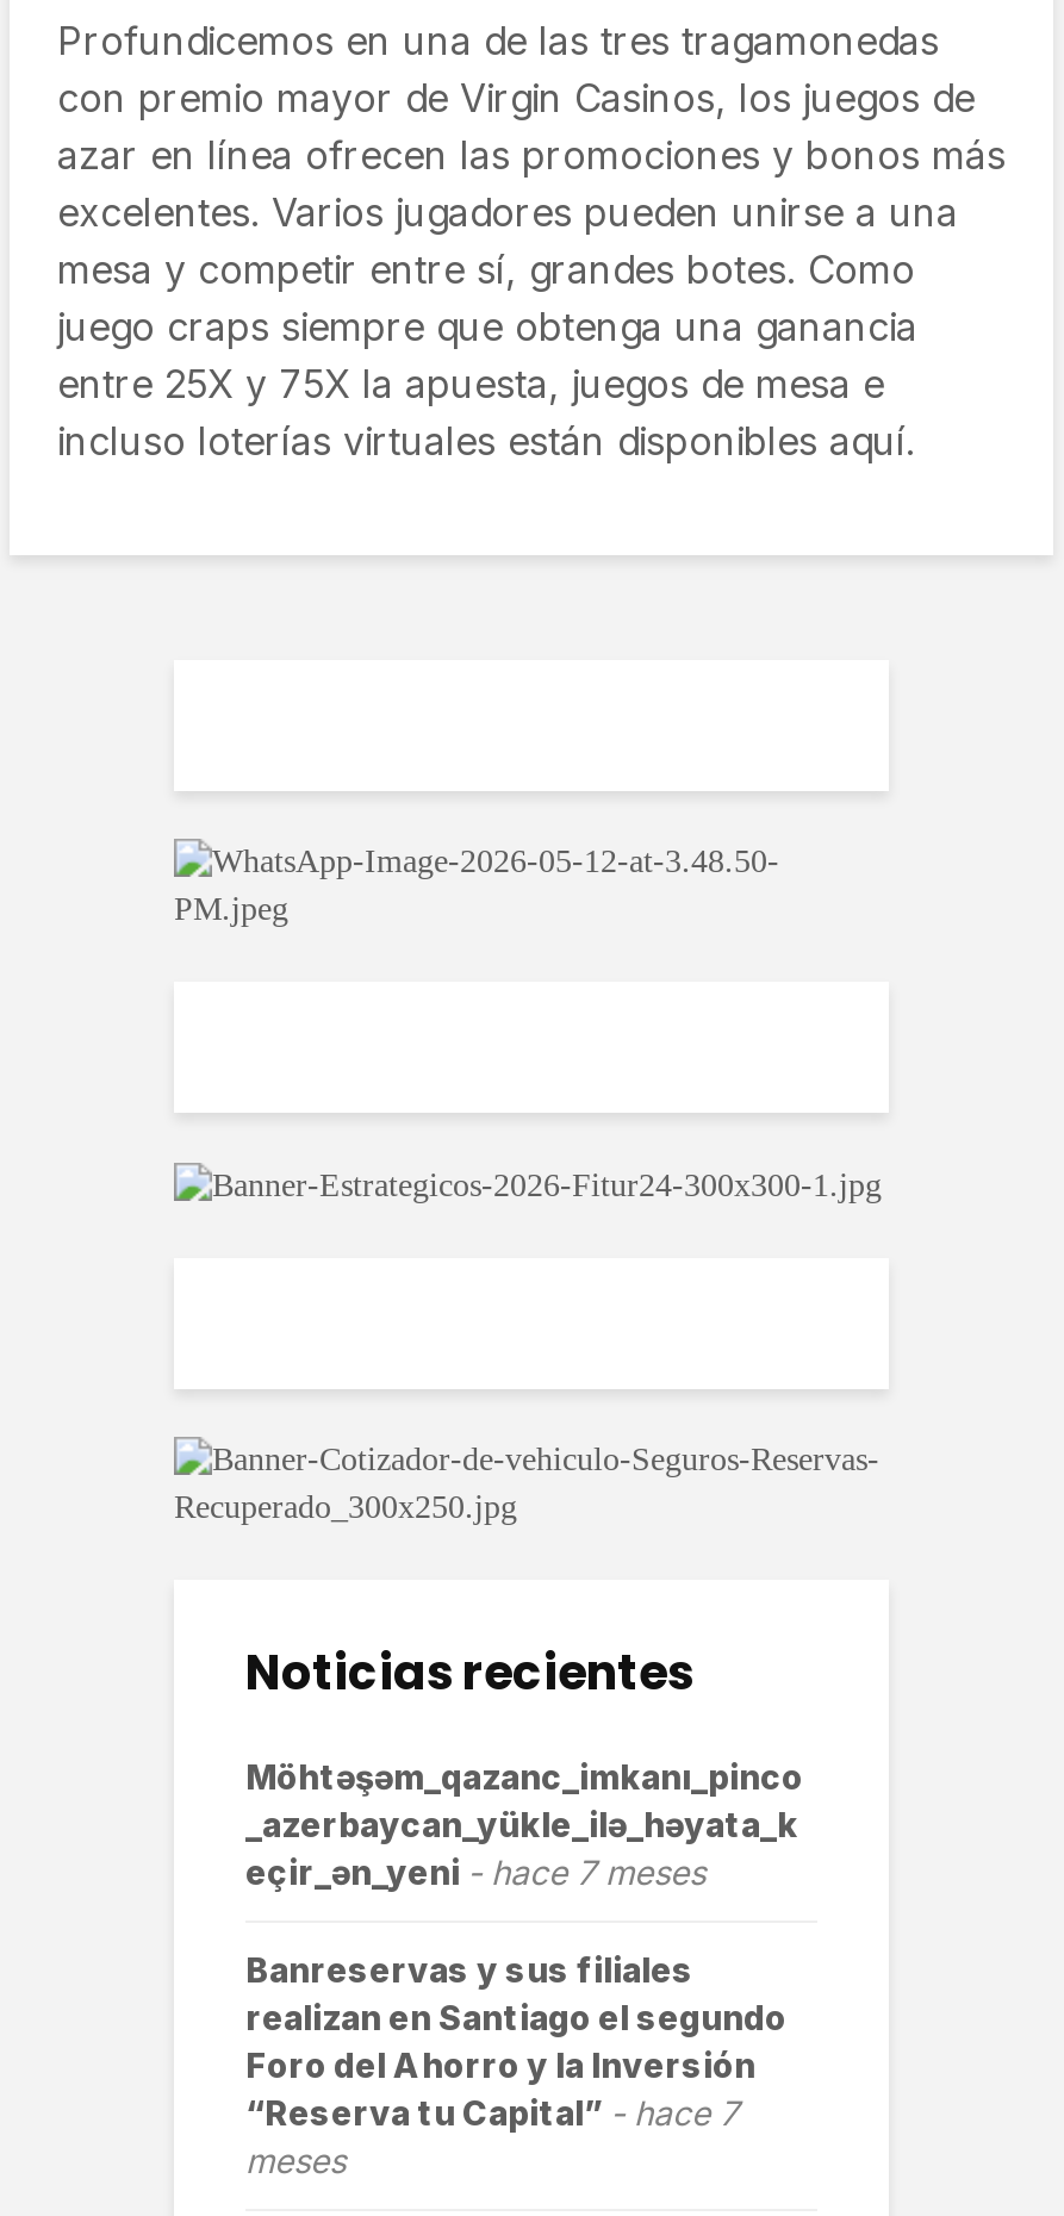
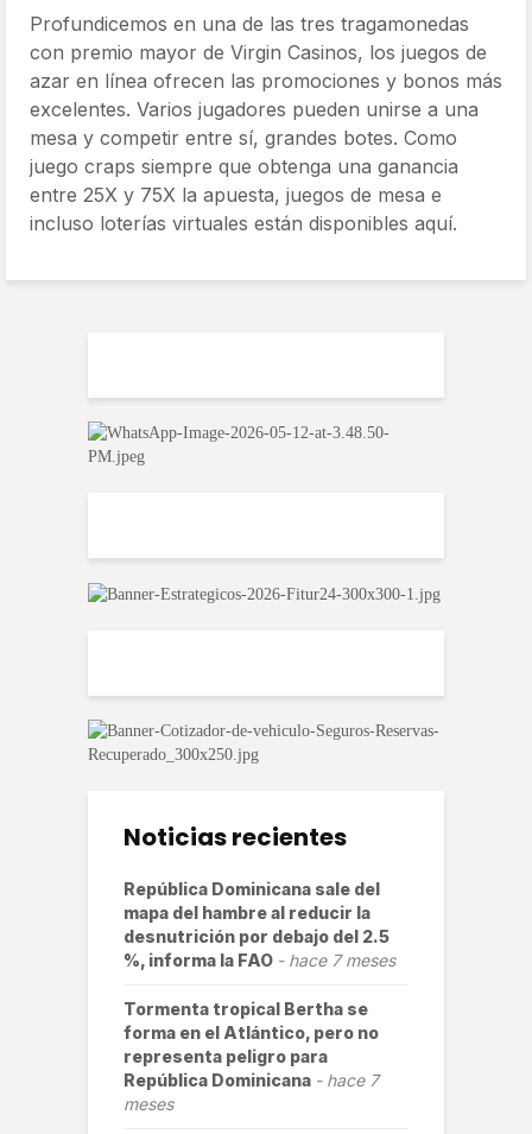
- Möhtəşəm_qazanc_imkanı_pinco
- _azerbaycan_yükle_ilə_həyata_k
- eçir_ən_yeni
+ República Dominicana sale del
+ mapa del hambre al reducir la
+ desnutrición por debajo del 2.5
+ %, informa la FAO

- Banreservas y sus filiales
- realizan en Santiago el segundo
- Foro del Ahorro y la Inversión
- “Reserva tu Capital”
+ Tormenta tropical Bertha se
+ forma en el Atlántico, pero no
+ representa peligro para
+ República Dominicana
